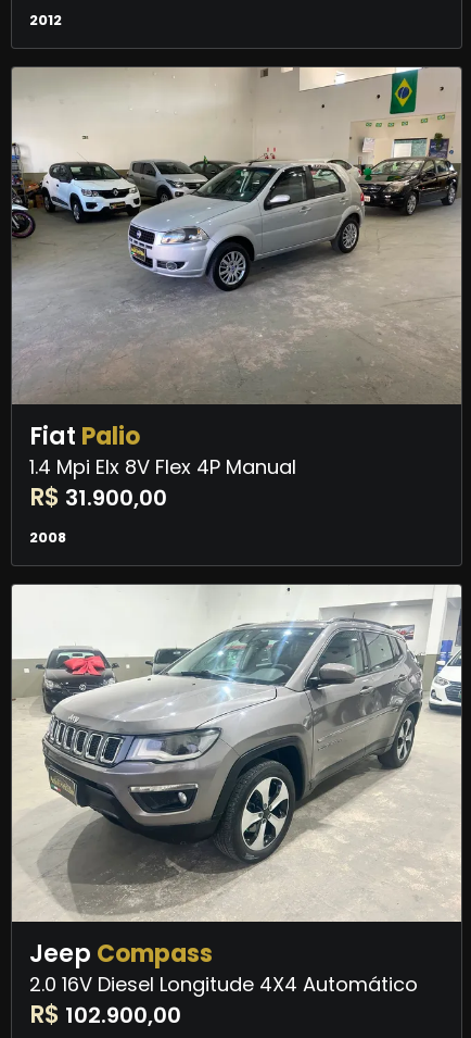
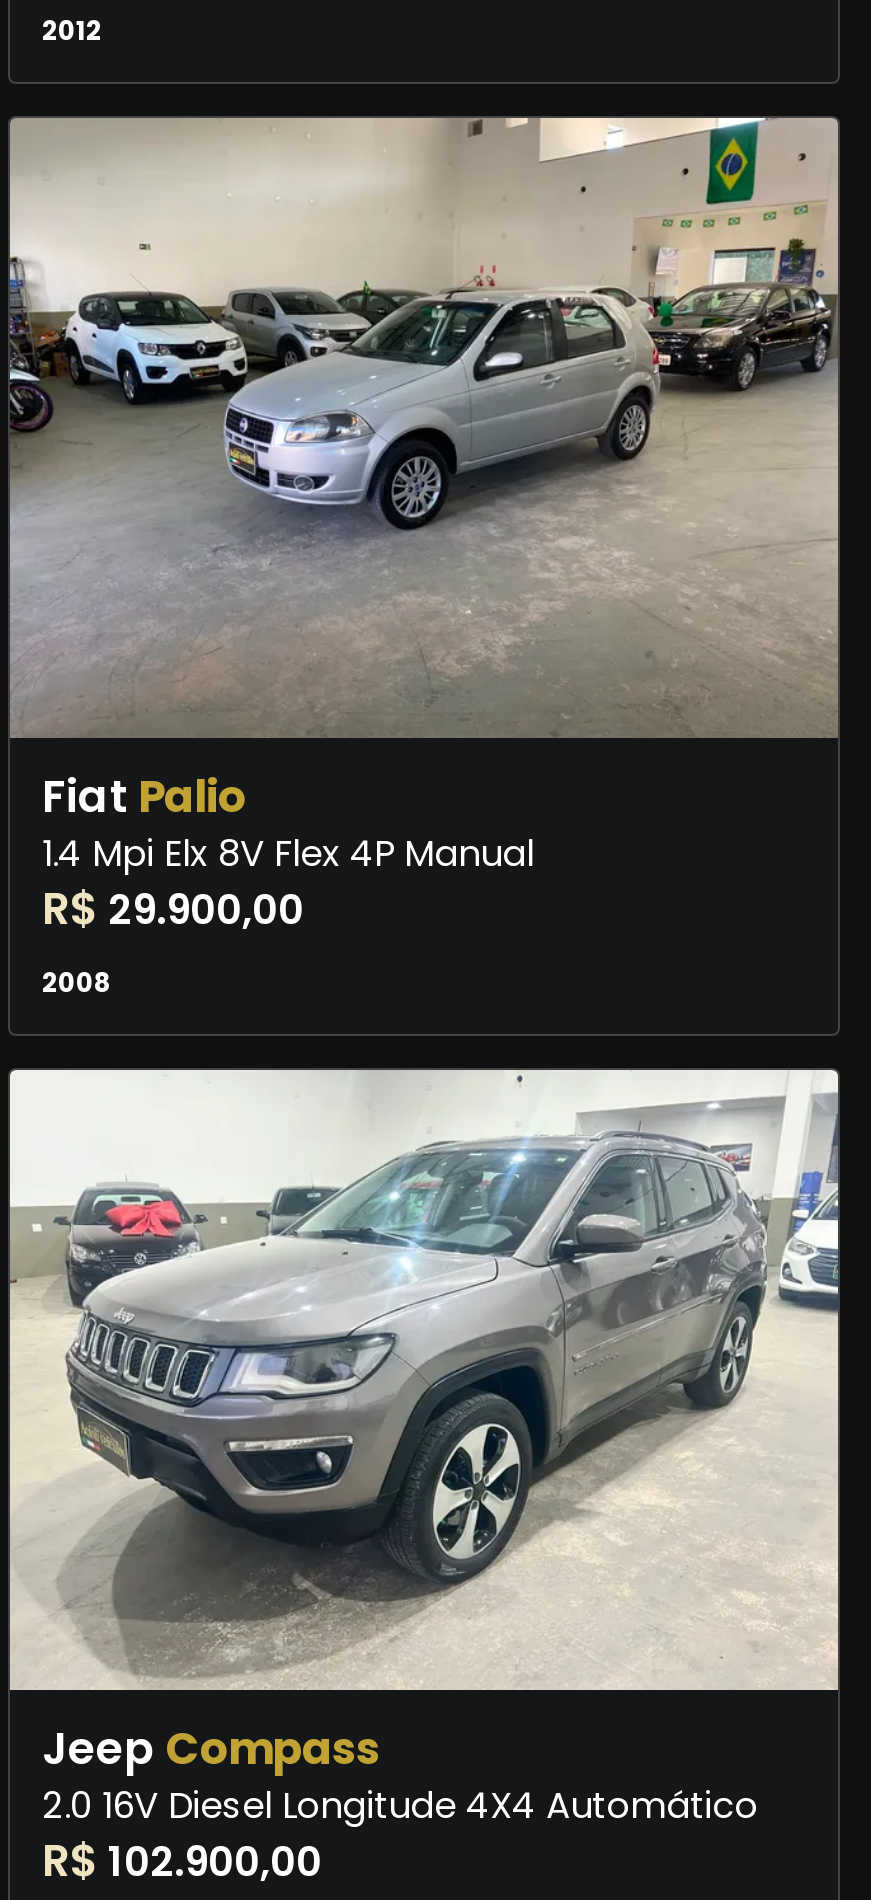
- R$ 31.900,00
+ R$ 29.900,00
